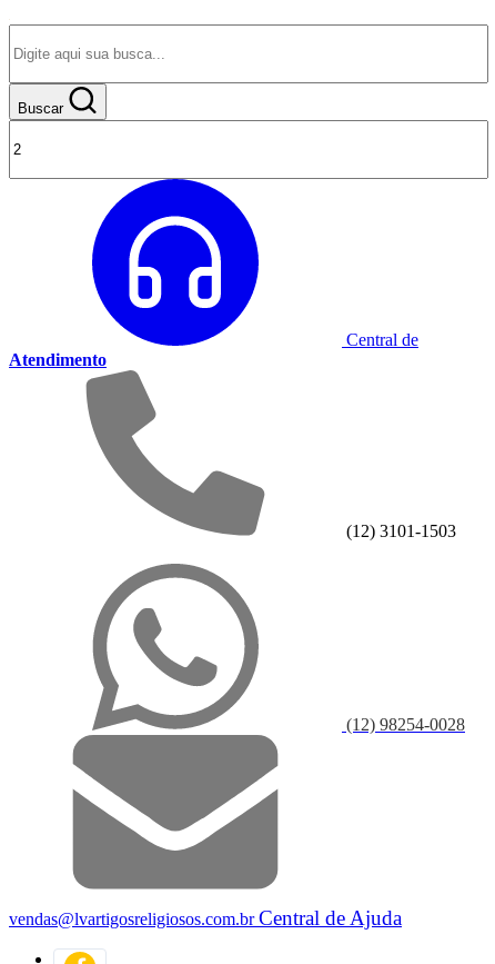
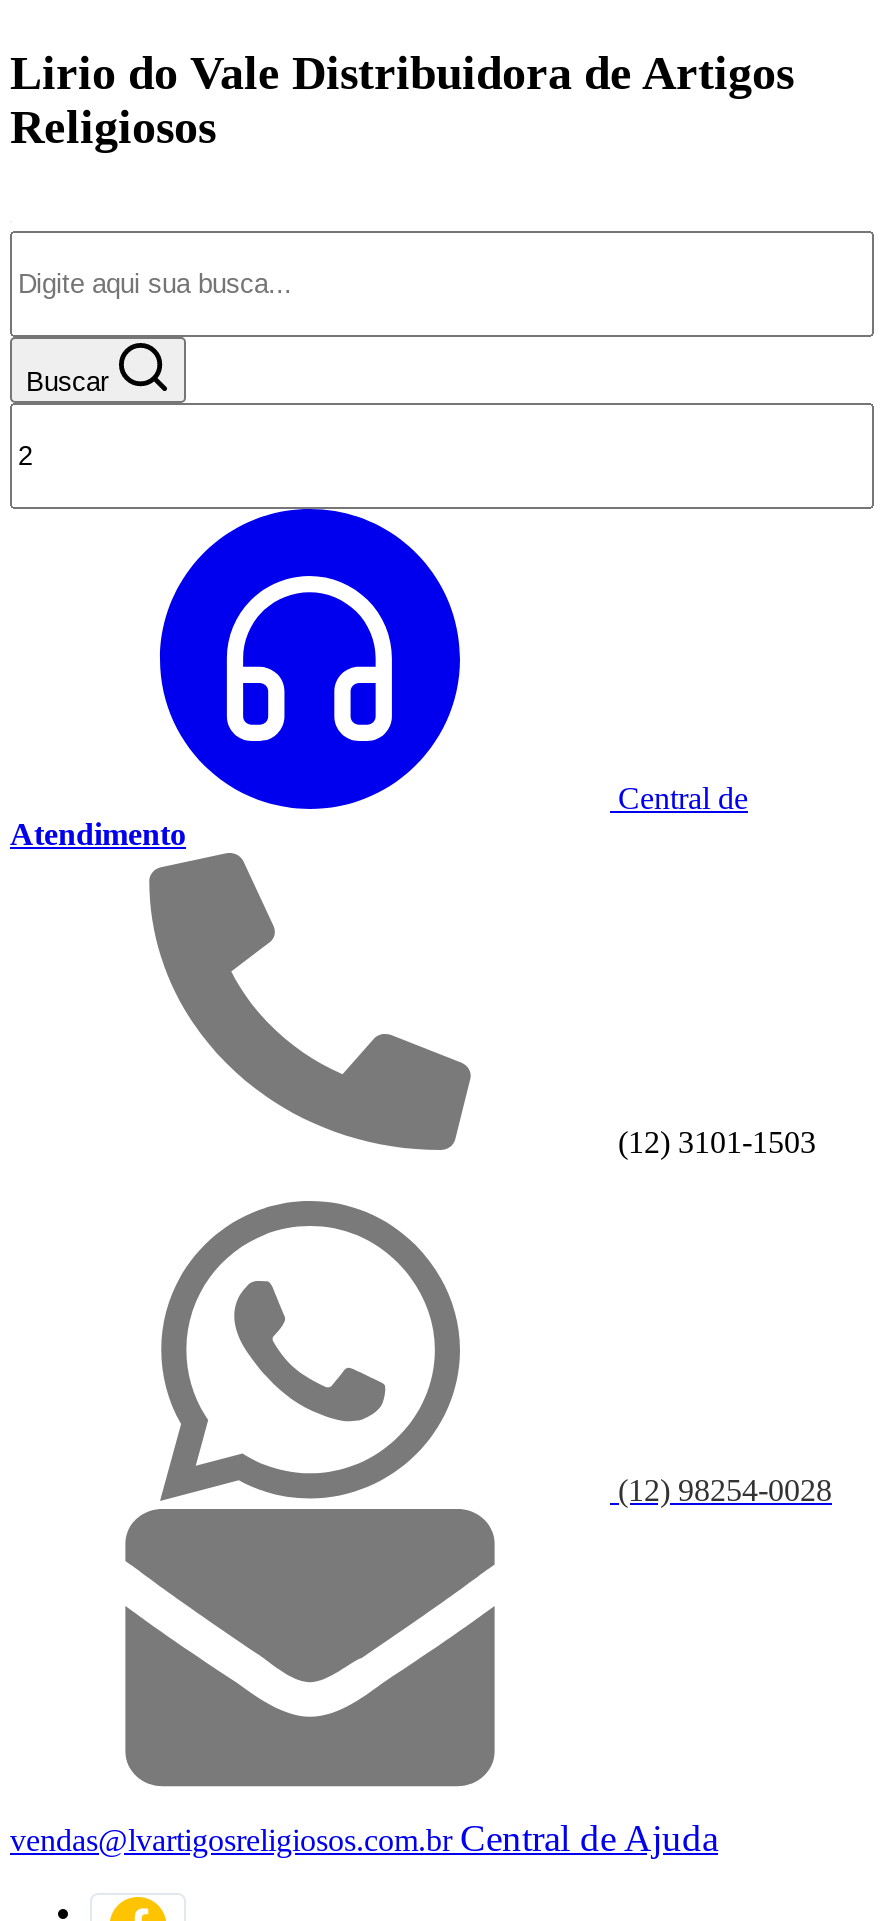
+ Lirio do Vale Distribuidora de Artigos
+ Religiosos
